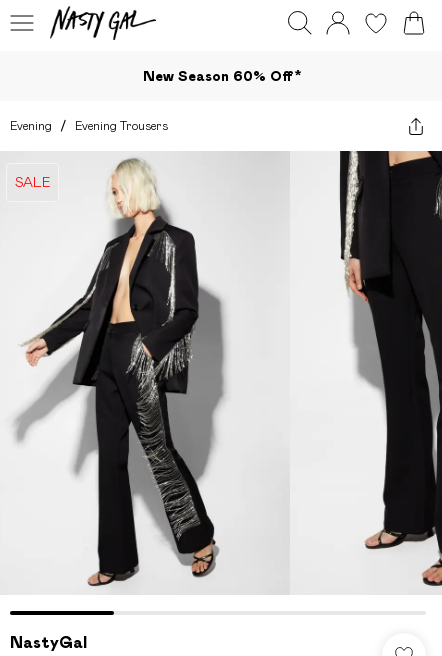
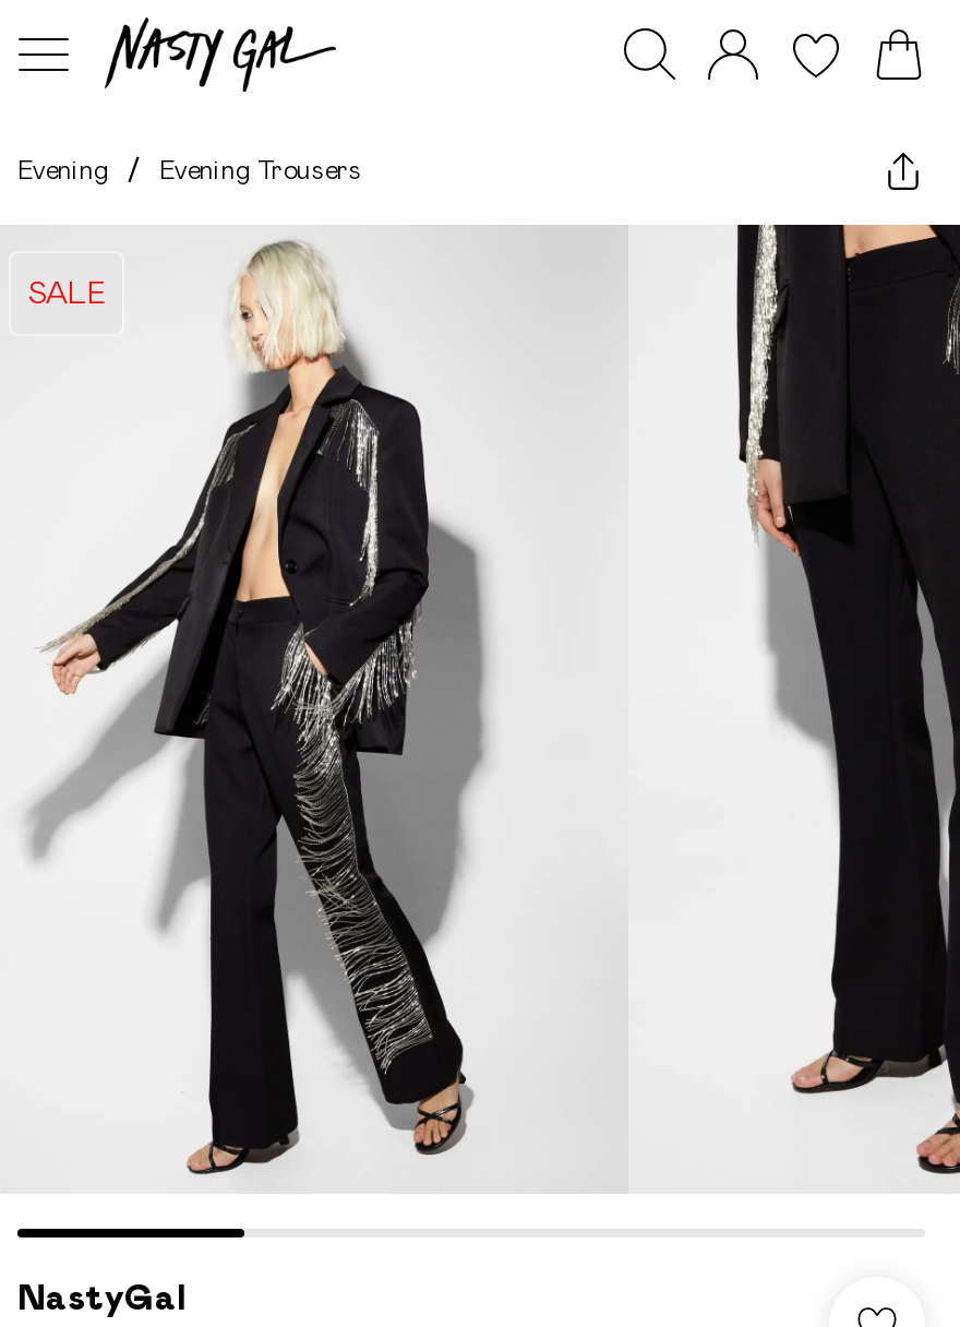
- New Season 60% Off*
